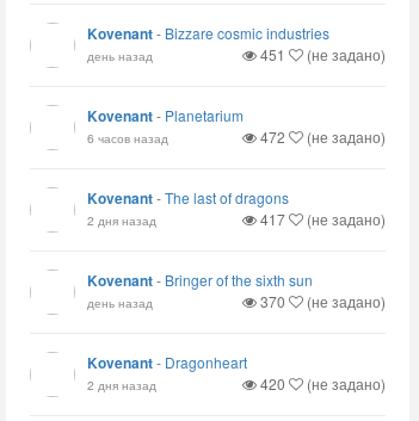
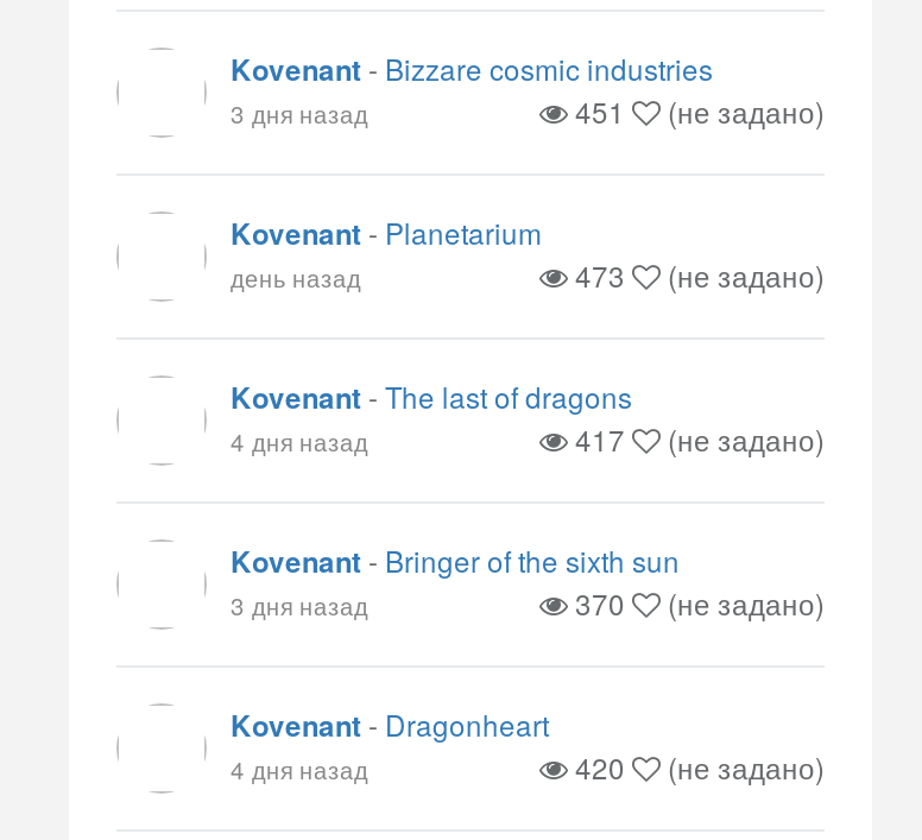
- день назад
+ 3 дня назад

- 6 часов назад
- 472
+ день назад
+ 473

- 2 дня назад
+ 4 дня назад

- день назад
+ 3 дня назад

- 2 дня назад
+ 4 дня назад
